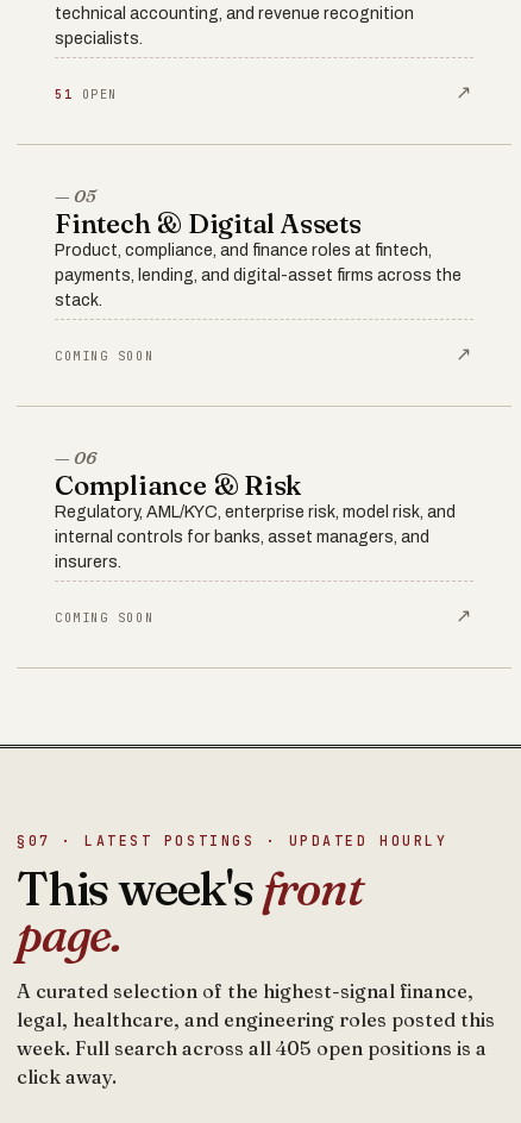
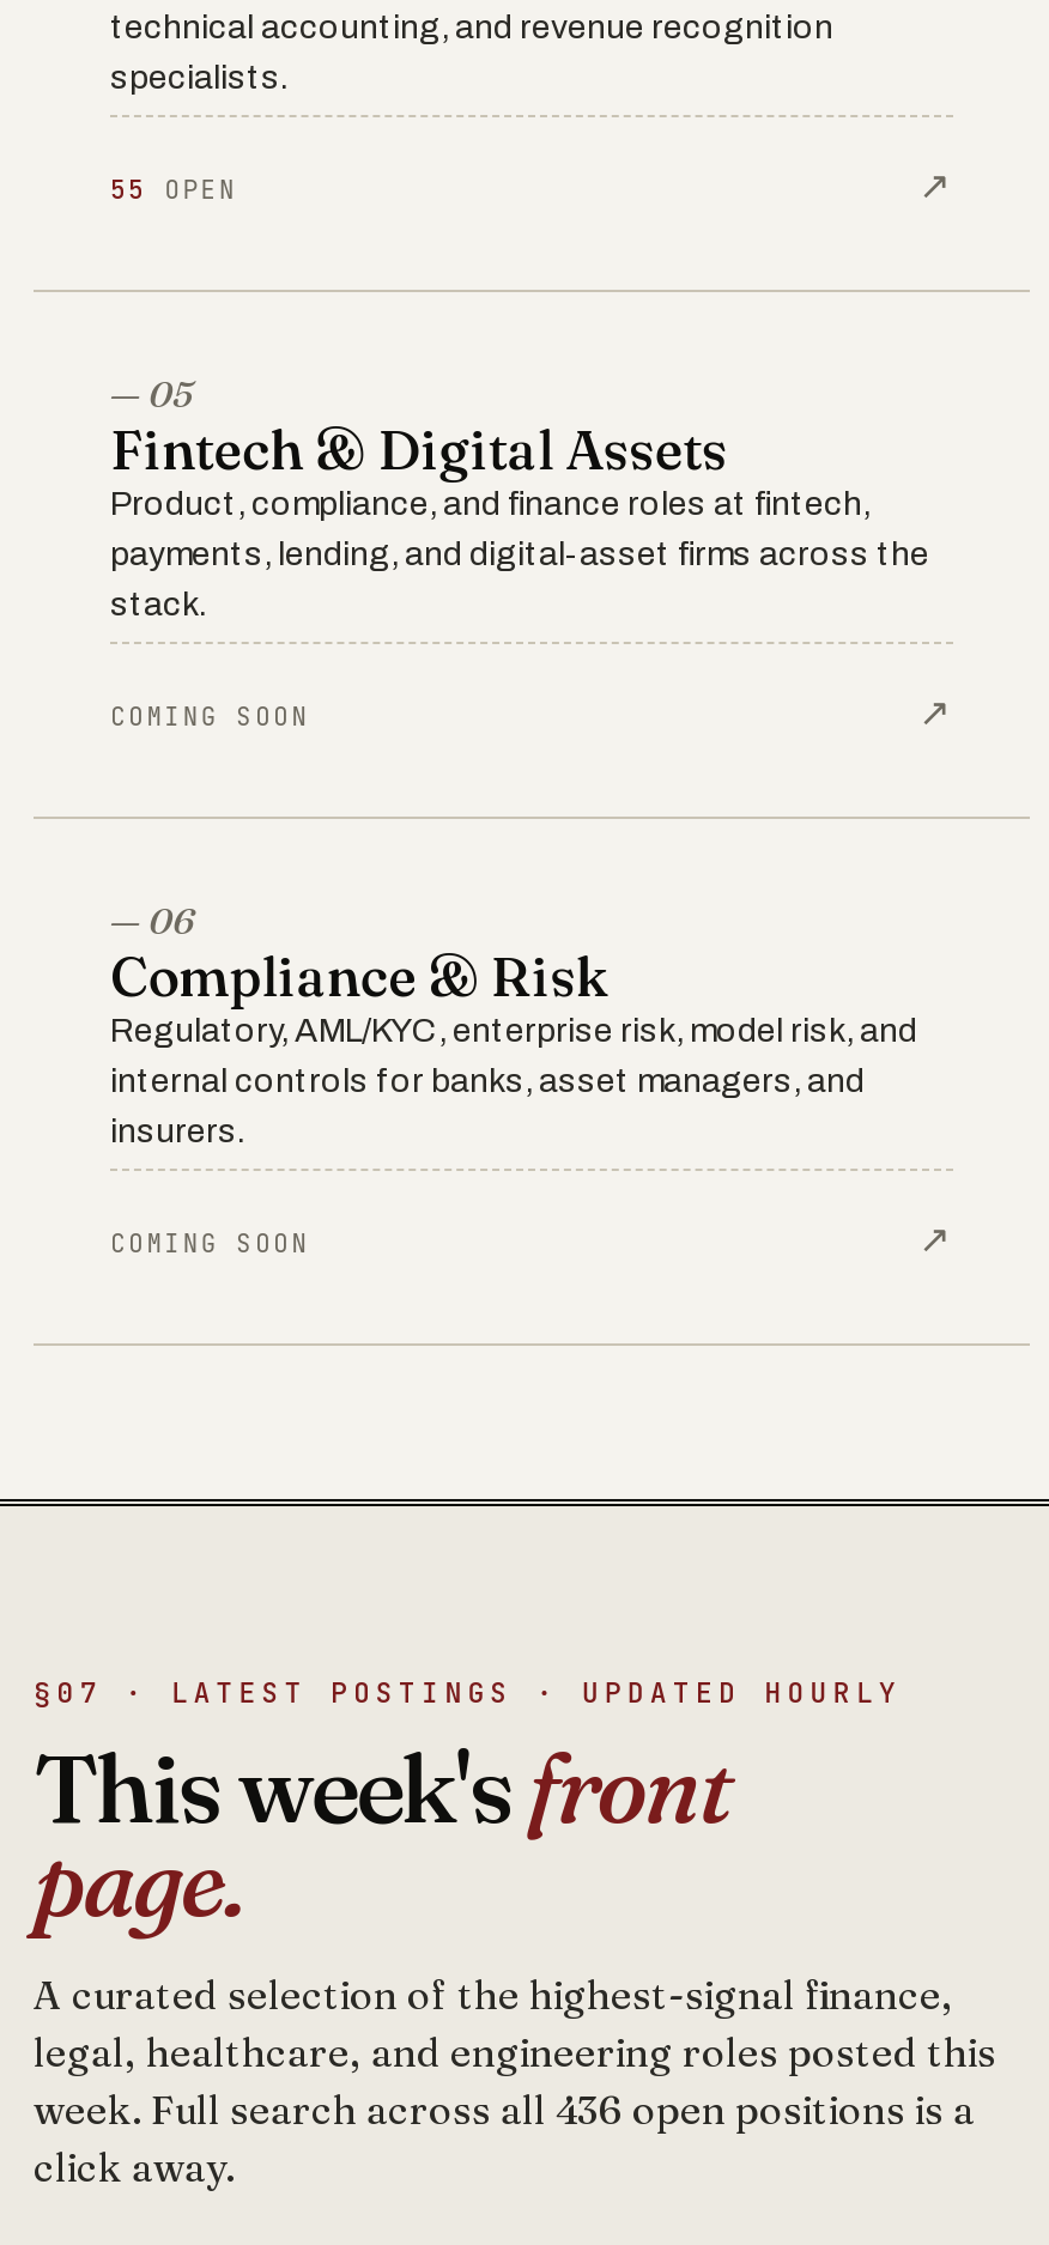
- 51 OPEN
+ 55 OPEN

- week. Full search across all 405 open positions is a
+ week. Full search across all 436 open positions is a
